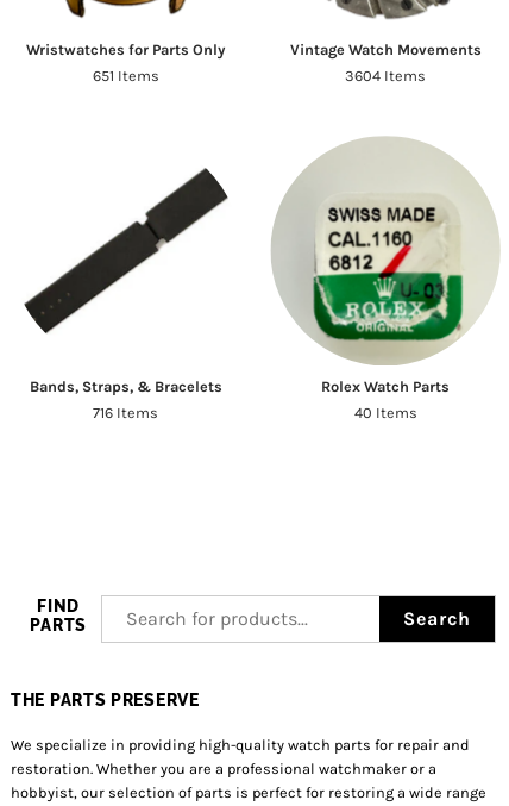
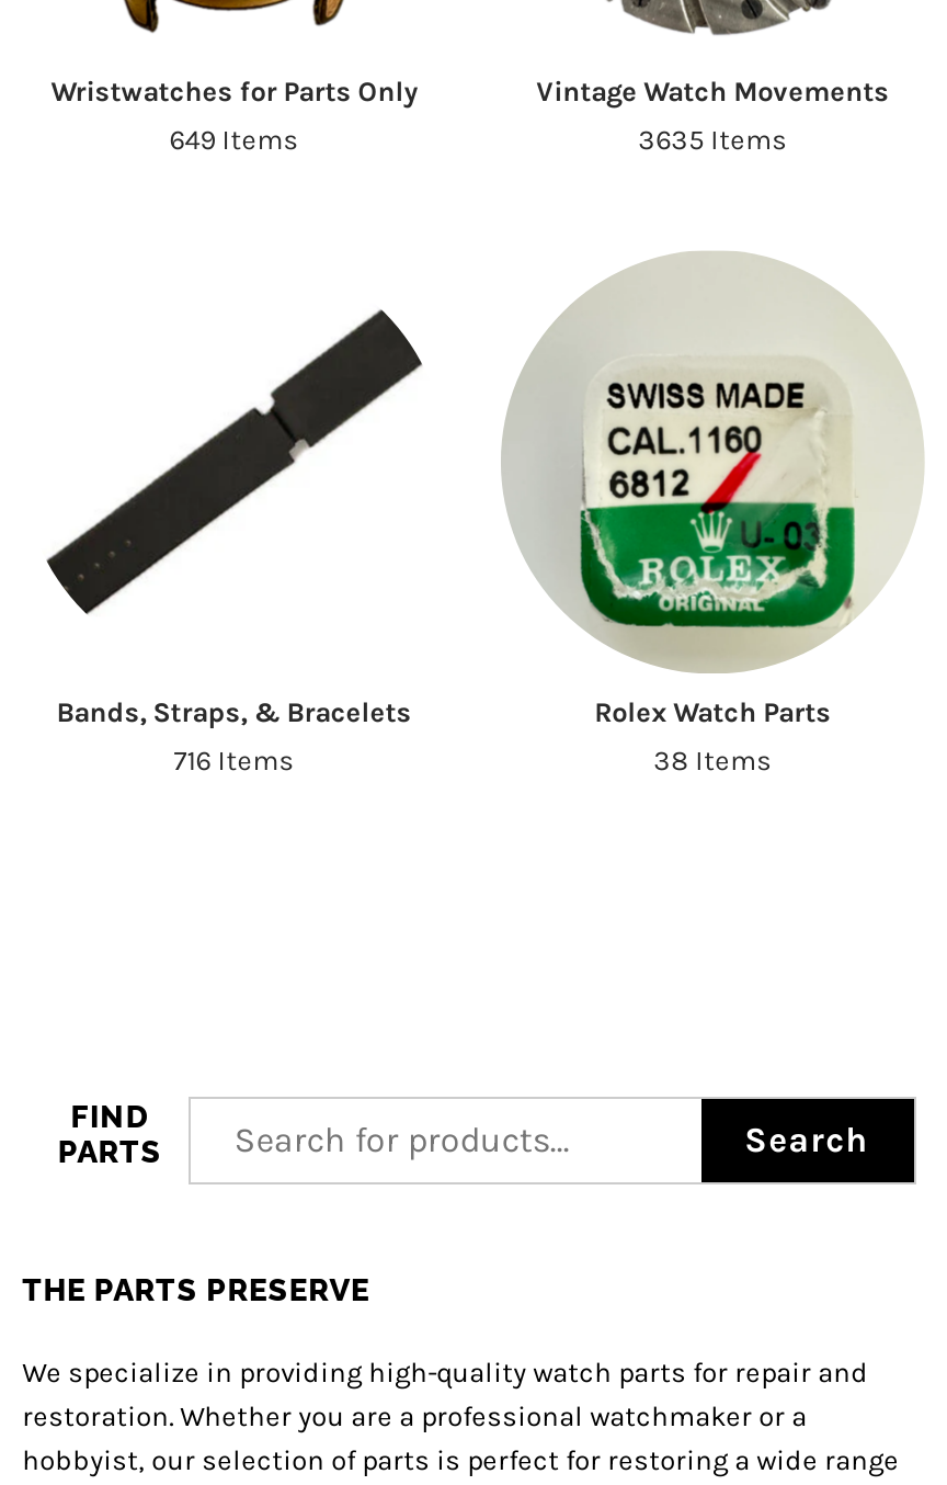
- 651 Items
+ 649 Items

- 3604 Items
+ 3635 Items

- 40 Items
+ 38 Items
